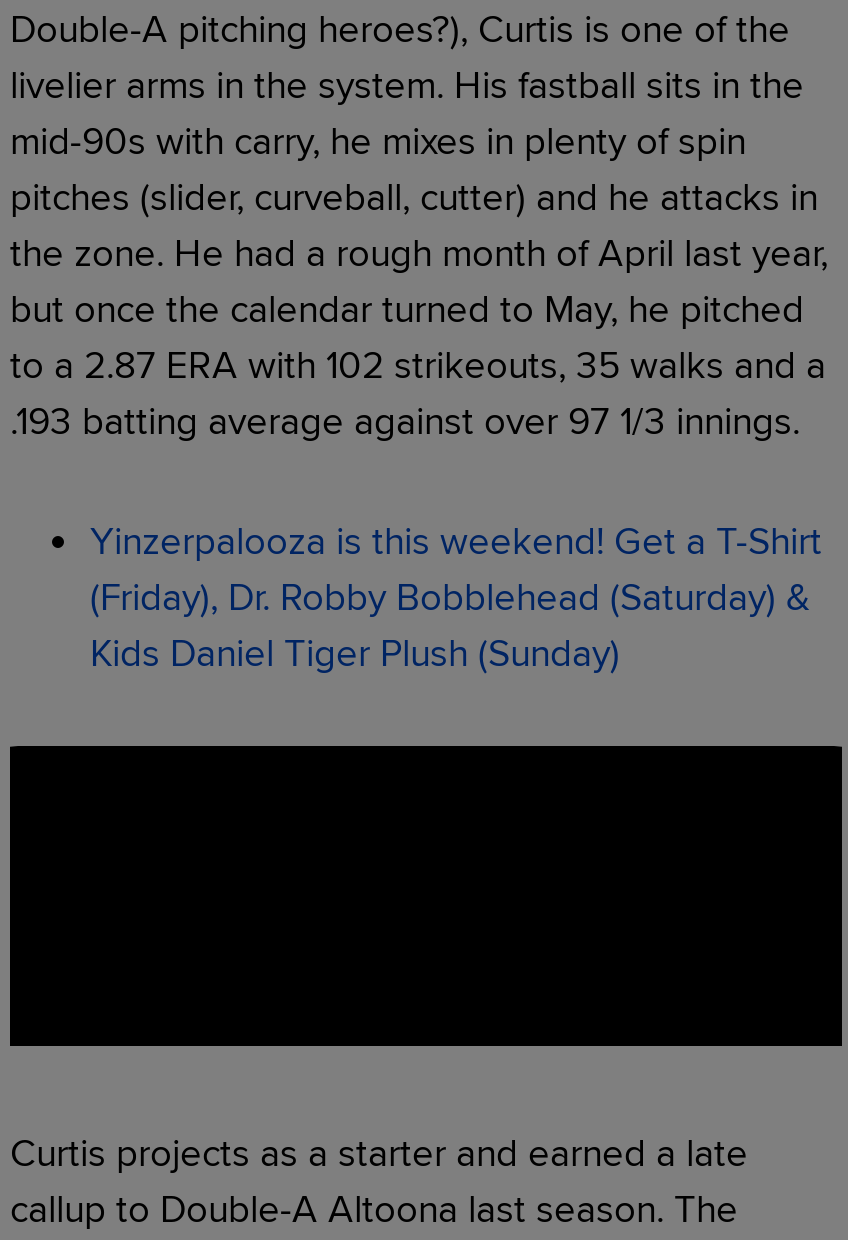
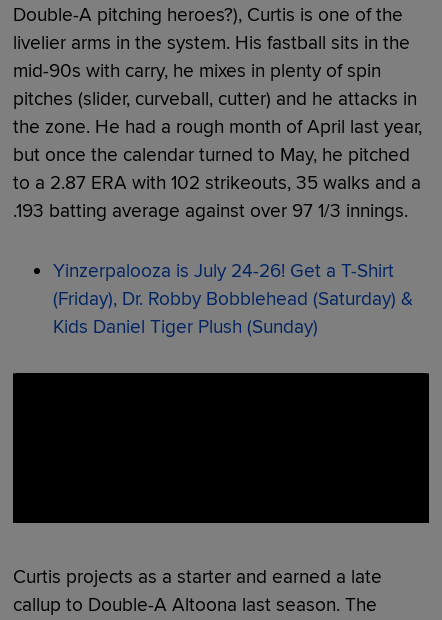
- Yinzerpalooza is this weekend! Get a T-Shirt
+ Yinzerpalooza is July 24-26! Get a T-Shirt
